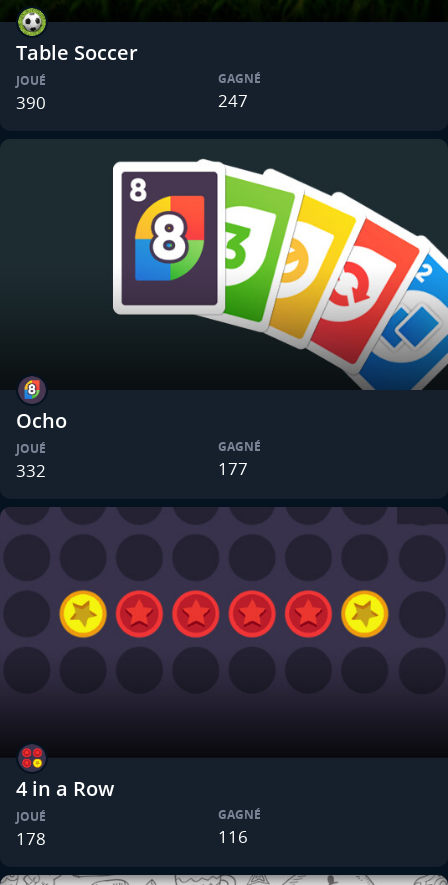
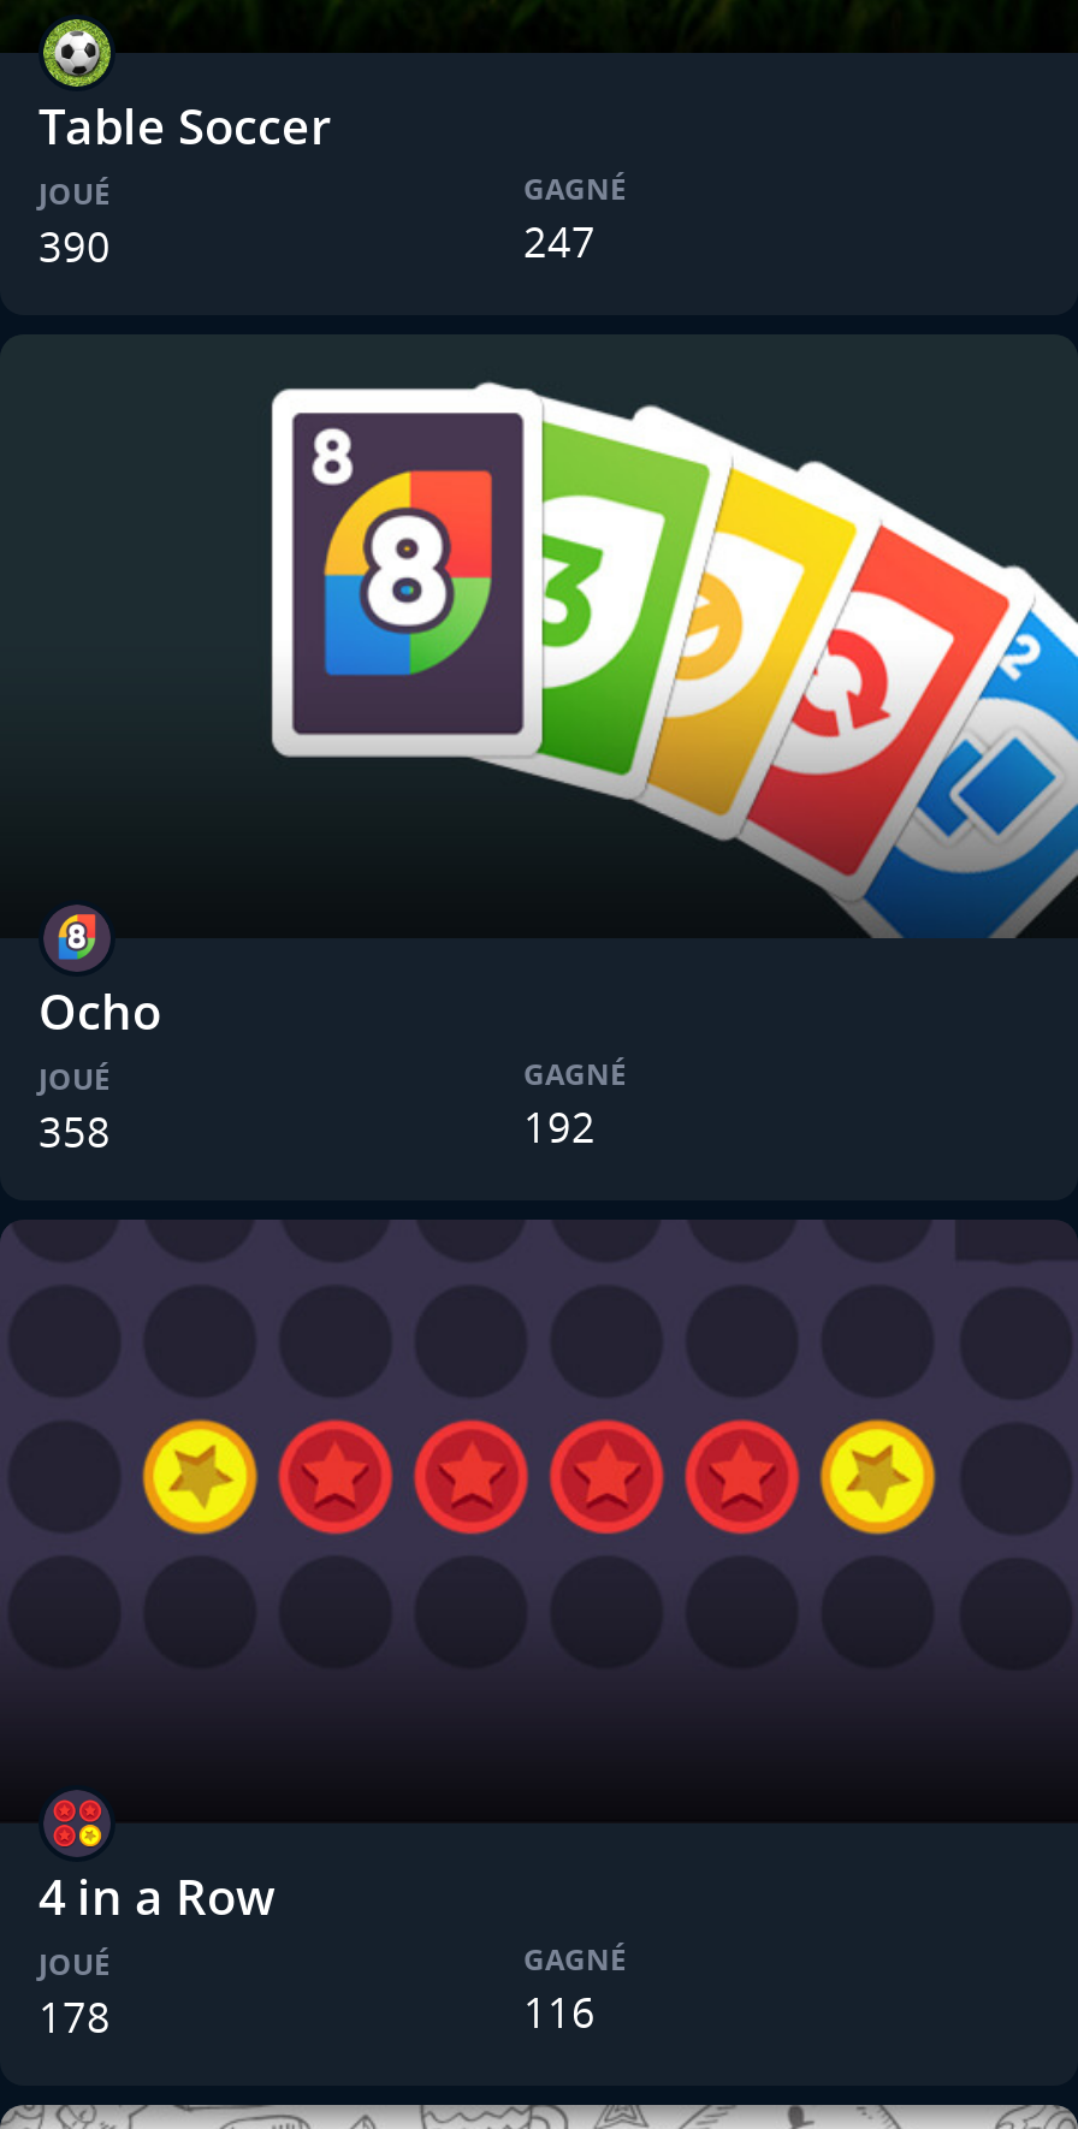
- 332
+ 358

- 177
+ 192
